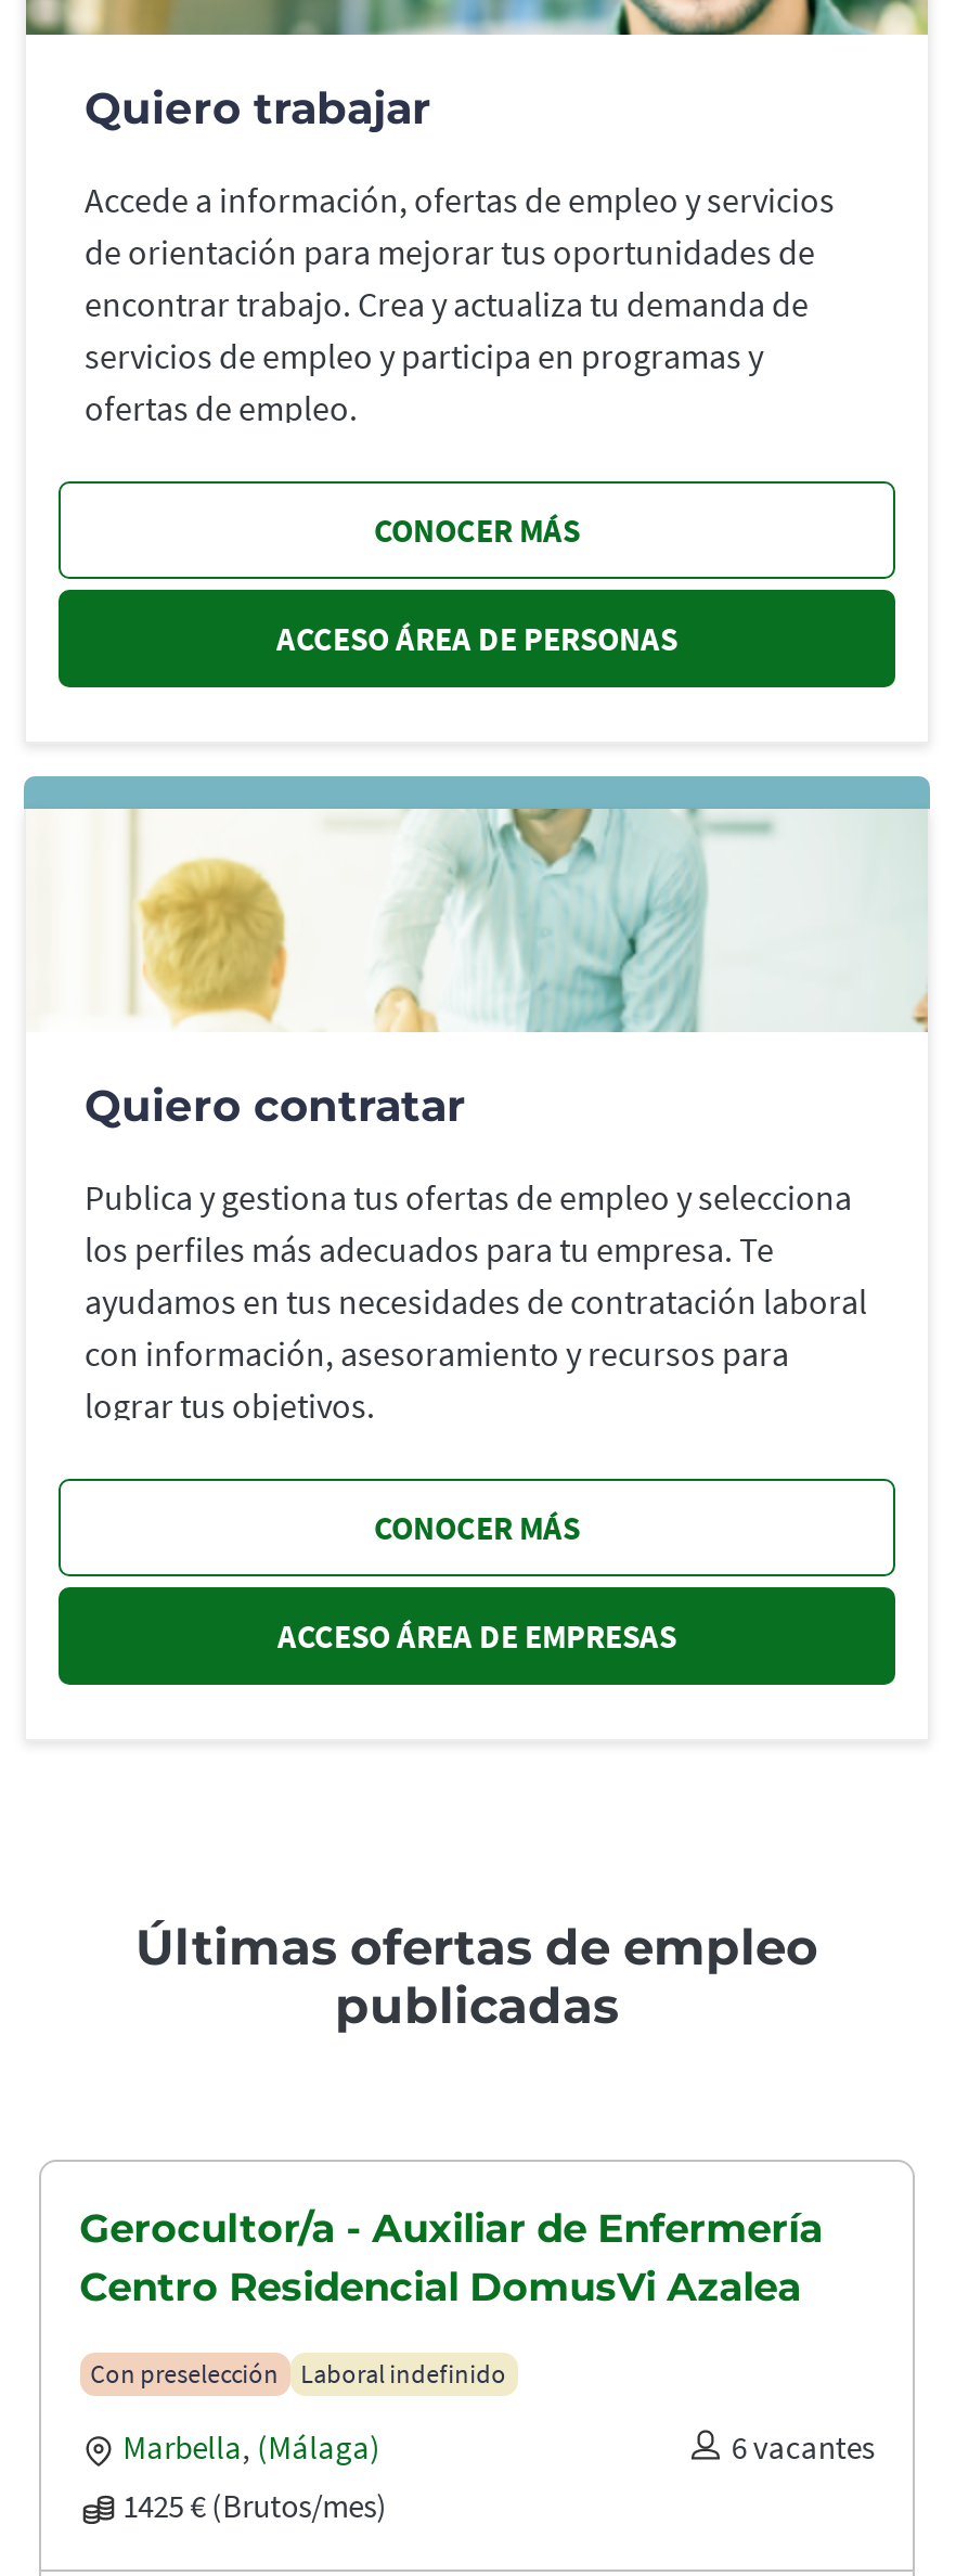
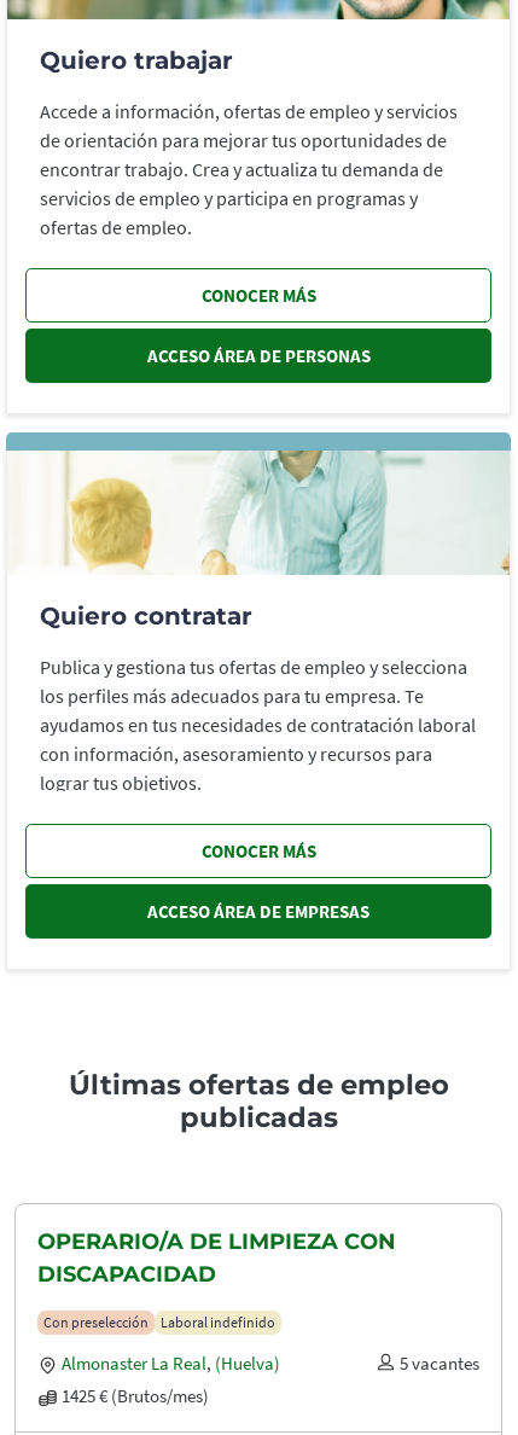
- Gerocultor/a - Auxiliar de Enfermería
- Centro Residencial DomusVi Azalea
+ OPERARIO/A DE LIMPIEZA CON
+ DISCAPACIDAD

- Marbella, (Málaga)
- 6 vacantes
+ Almonaster La Real, (Huelva)
+ 5 vacantes
